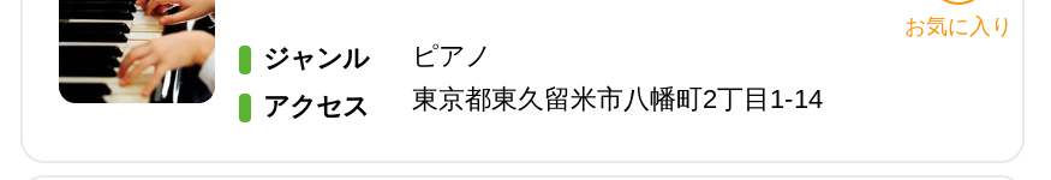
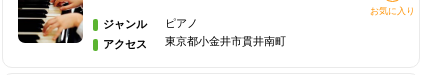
- 東京都東久留米市八幡町2丁目1-14
+ 東京都小金井市貫井南町
